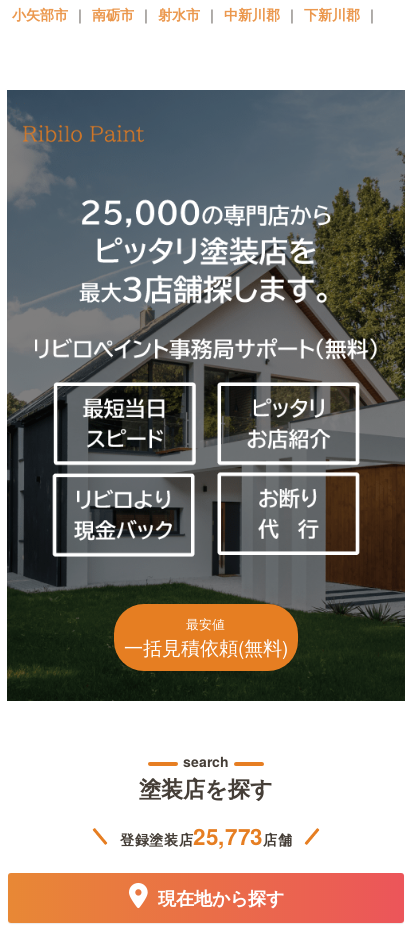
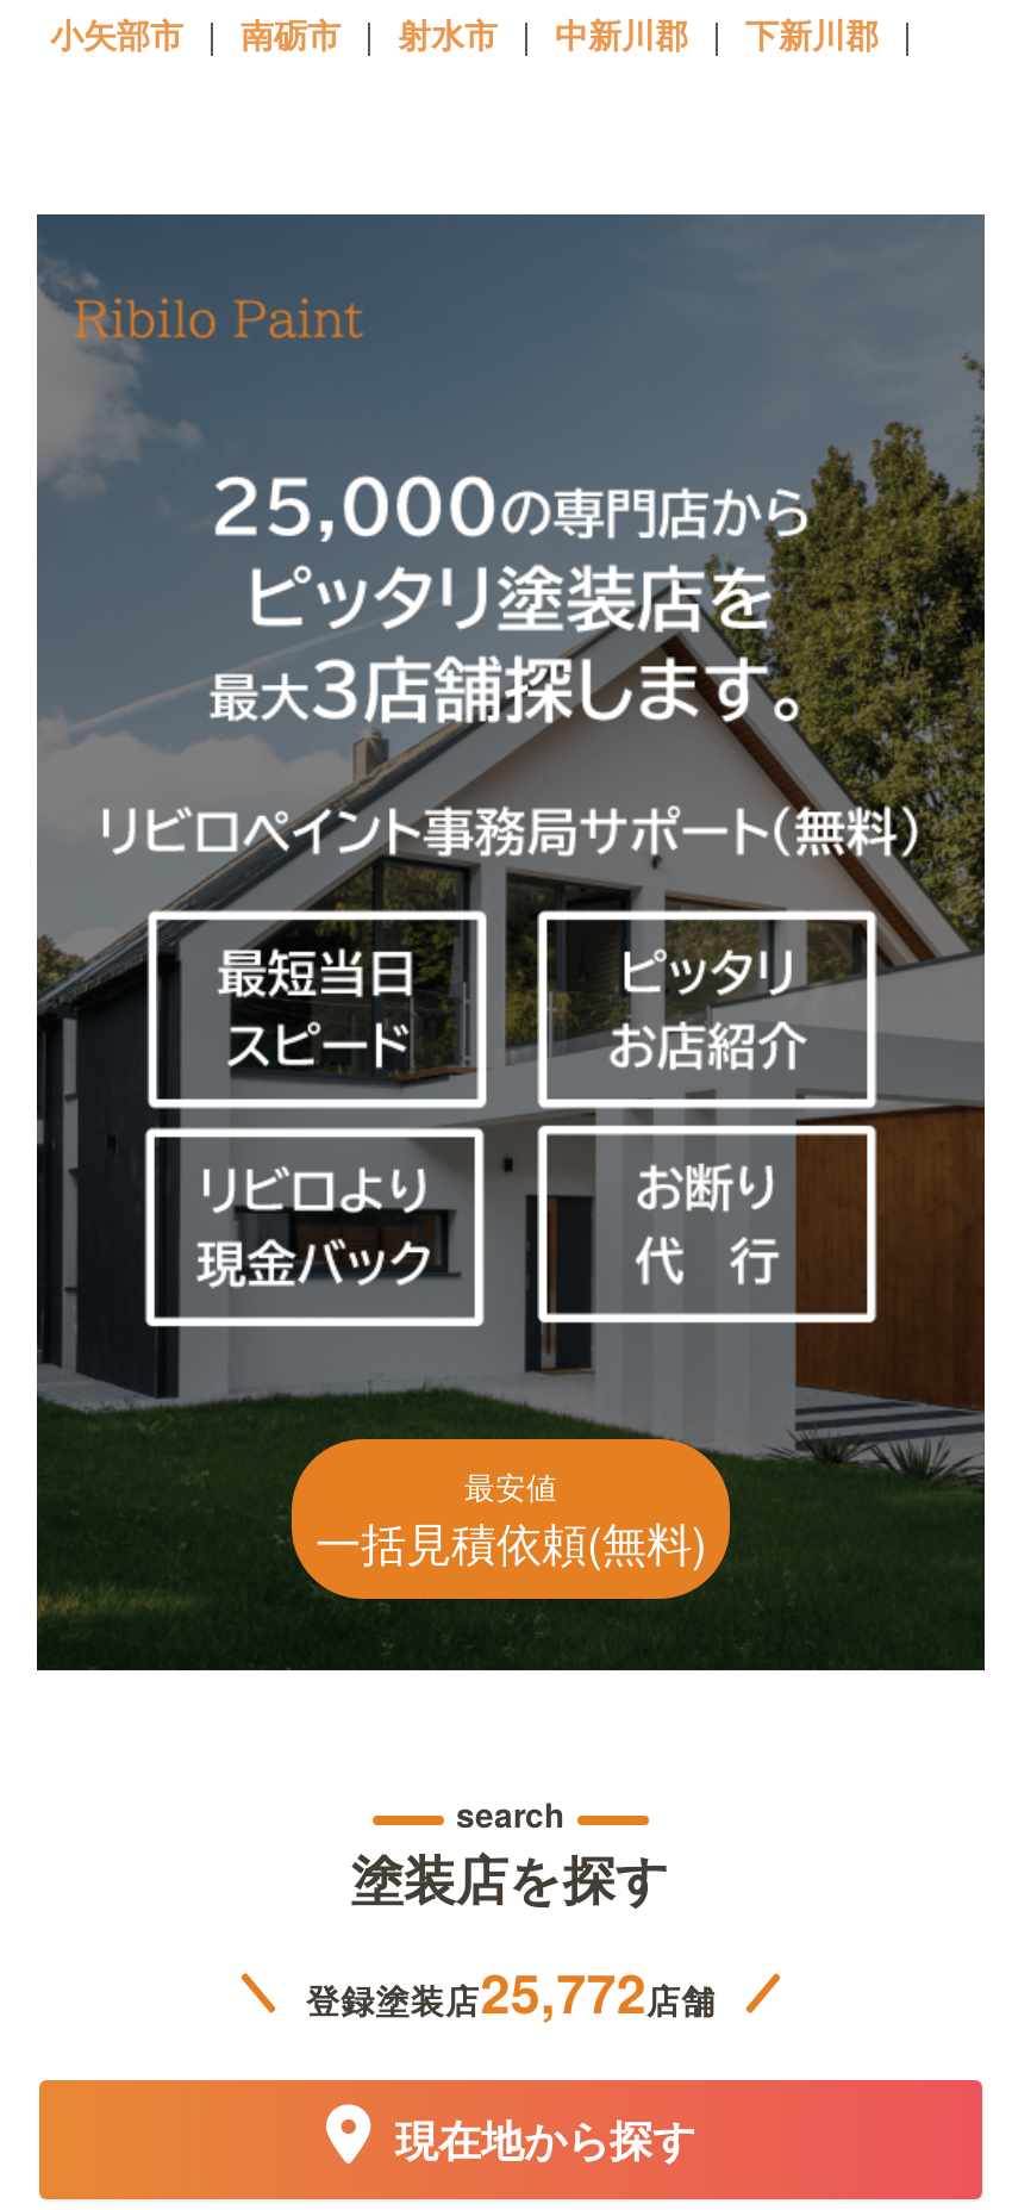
- 登録塗装店25,773店舗
+ 登録塗装店25,772店舗
